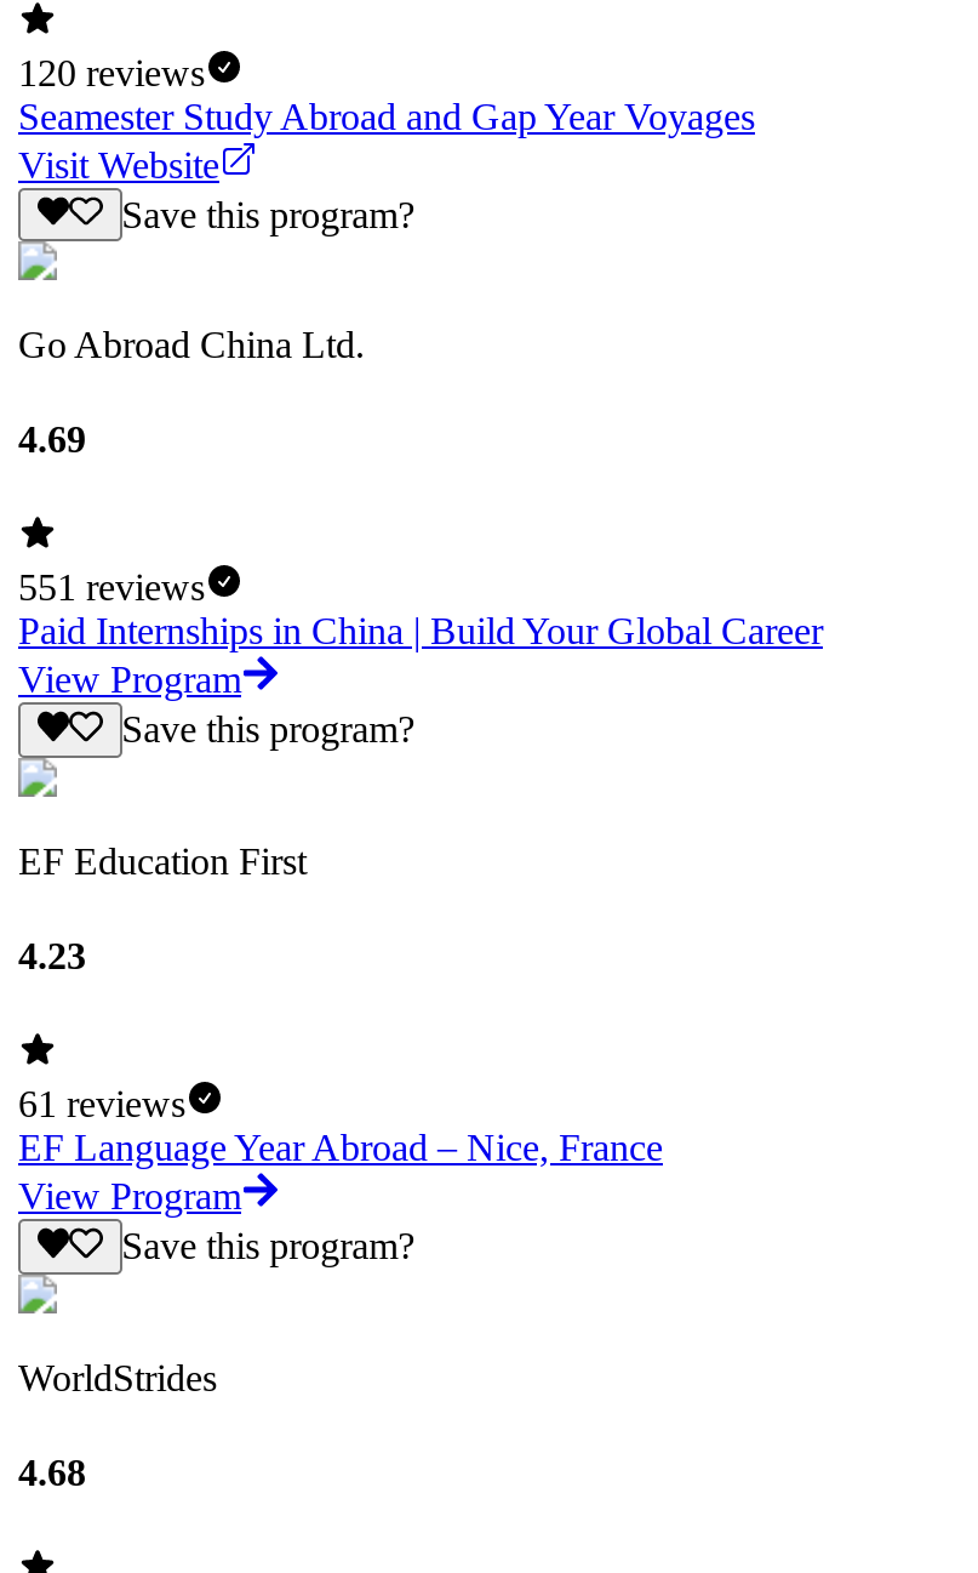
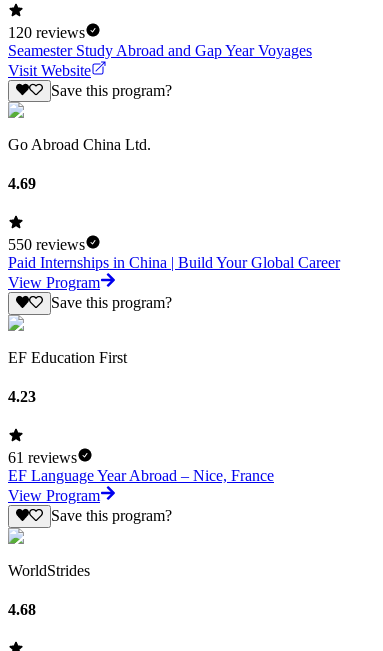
- 551 reviews
+ 550 reviews
